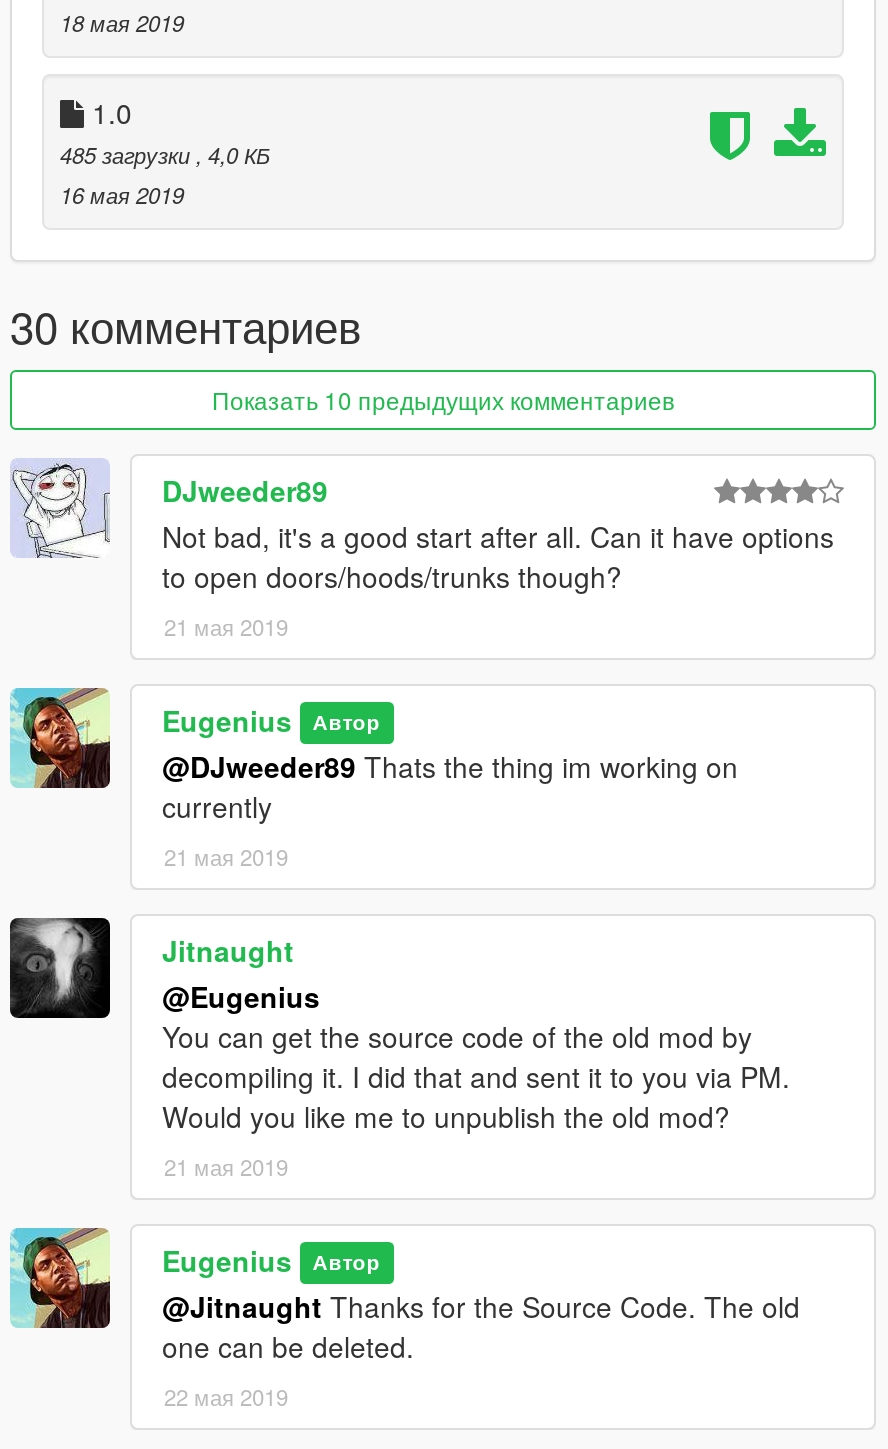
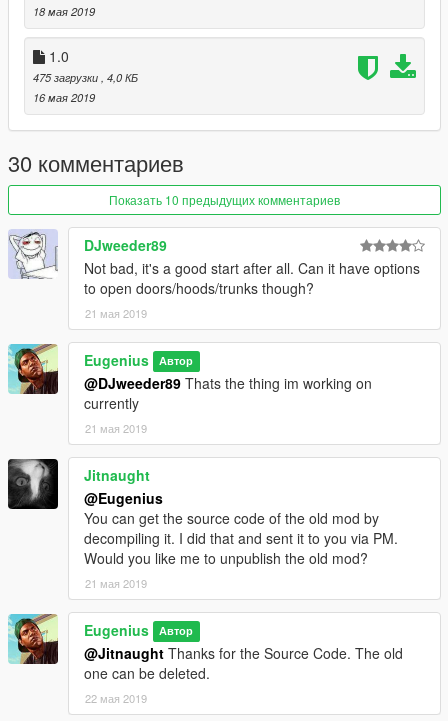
- 485 загрузки, 4,0 КБ
+ 475 загрузки, 4,0 КБ
